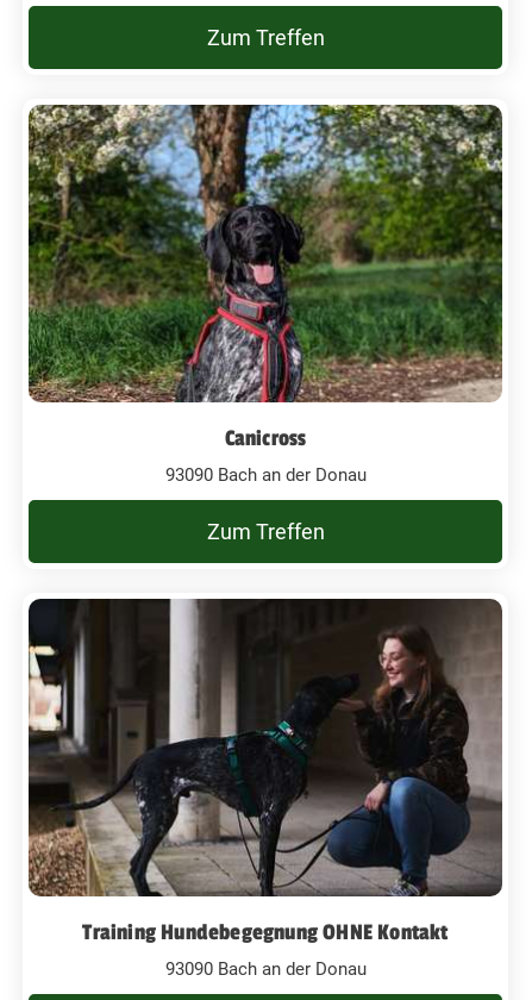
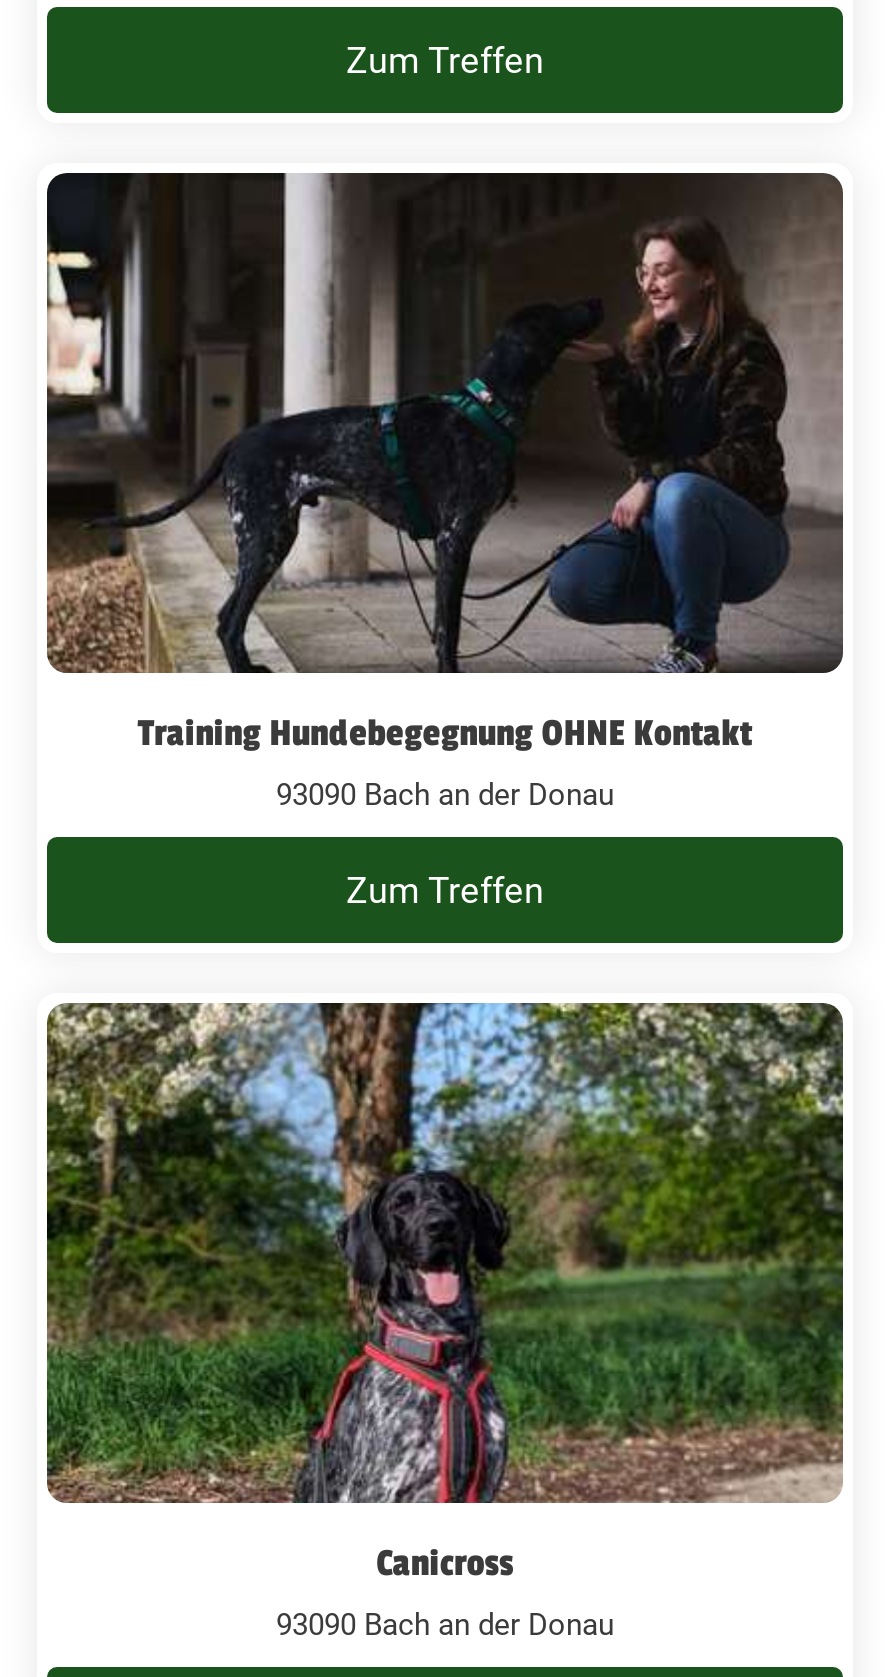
moved down: [image] | Canicross

moved up: [image] | Training Hundebegegnung OHNE Kontakt
